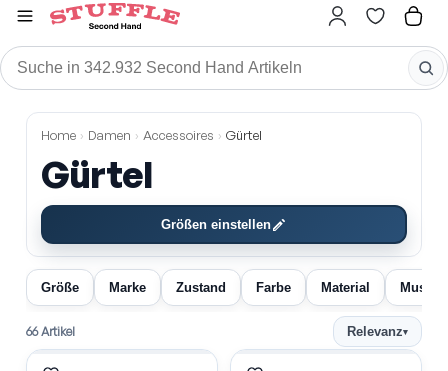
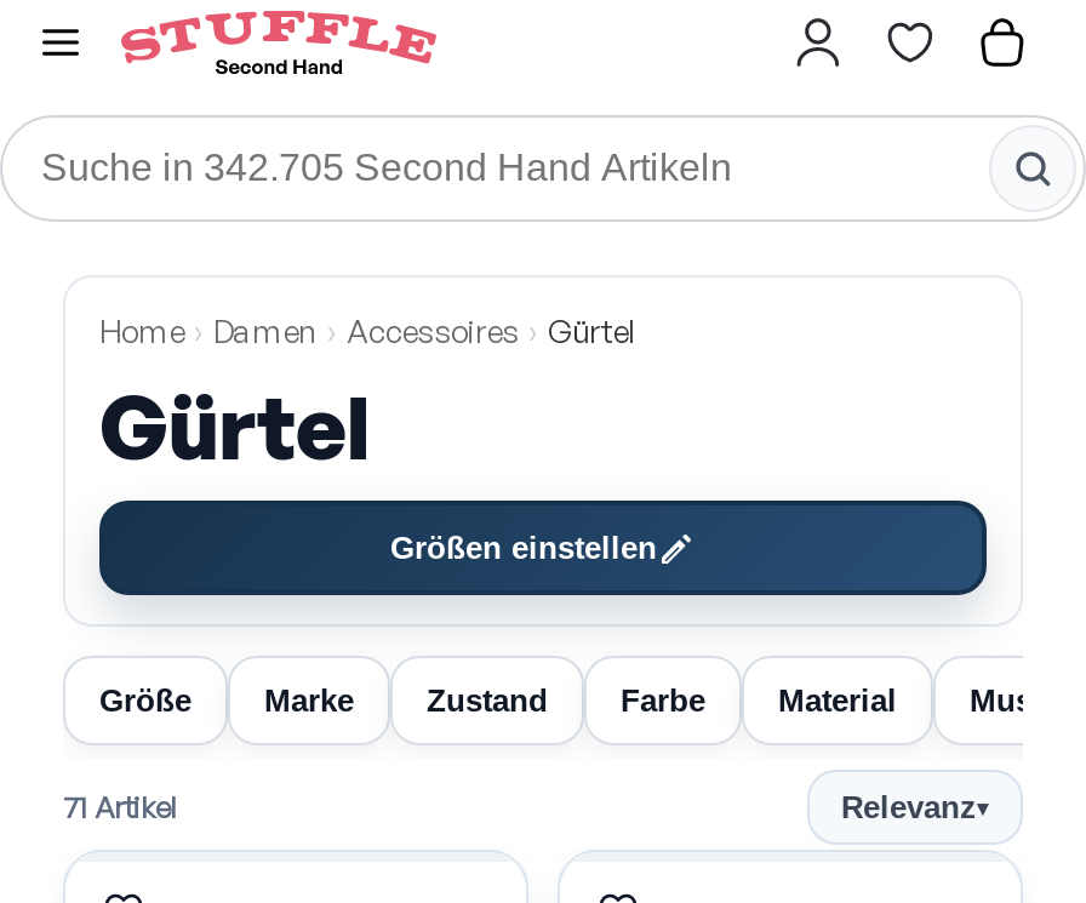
- 66 Artikel
+ 71 Artikel
